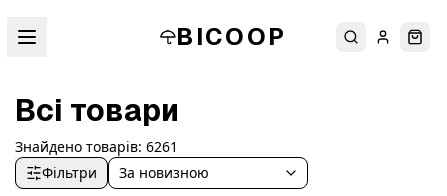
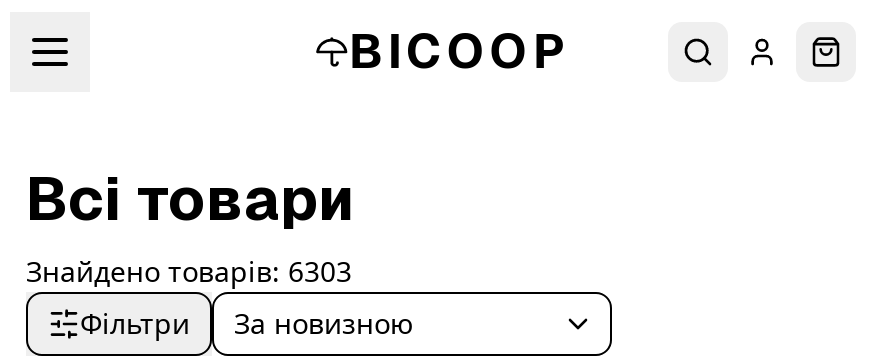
- Знайдено товарів: 6261
+ Знайдено товарів: 6303
